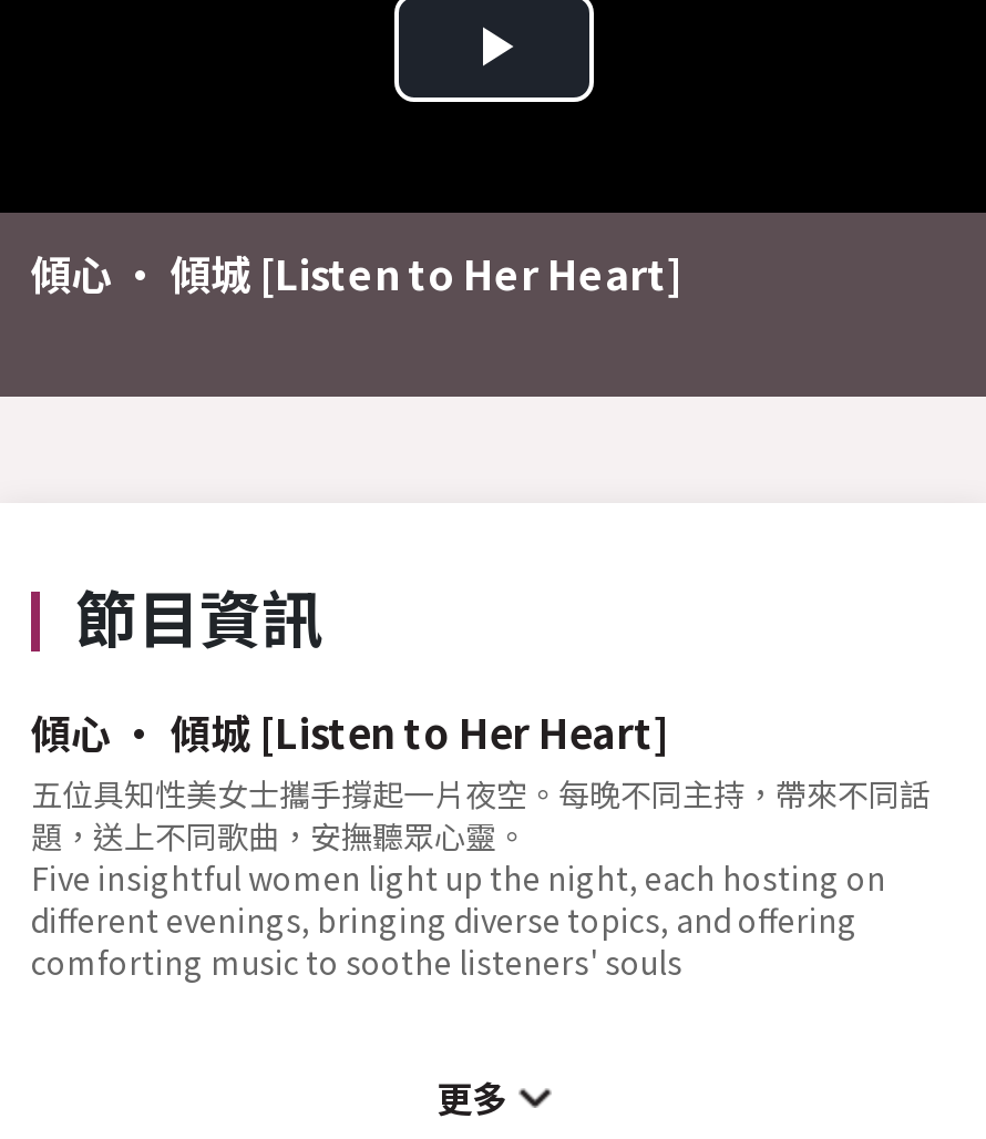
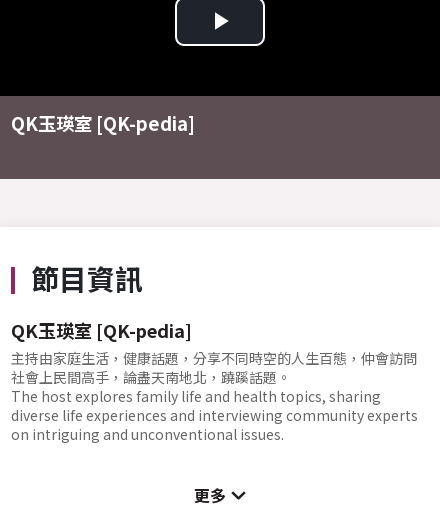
- 傾心 · 傾城 [Listen to Her Heart]
+ QK玉瑛室 [QK-pedia]

- 傾心 · 傾城 [Listen to Her Heart]
- 五位具知性美女士攜手撐起一片夜空。每晚不同主持，帶來不同話
- 題，送上不同歌曲，安撫聽眾心靈。
- Five insightful women light up the night, each hosting on
- different evenings, bringing diverse topics, and offering
- comforting music to soothe listeners' souls
+ QK玉瑛室 [QK-pedia]
+ 主持由家庭生活，健康話題，分享不同時空的人生百態，仲會訪問
+ 社會上民間高手，論盡天南地北，蹺蹊話題。
+ The host explores family life and health topics, sharing
+ diverse life experiences and interviewing community experts
+ on intriguing and unconventional issues.
